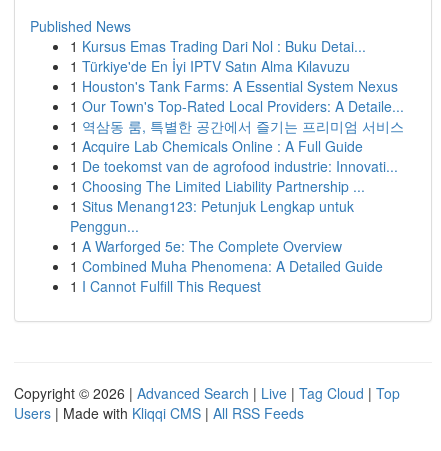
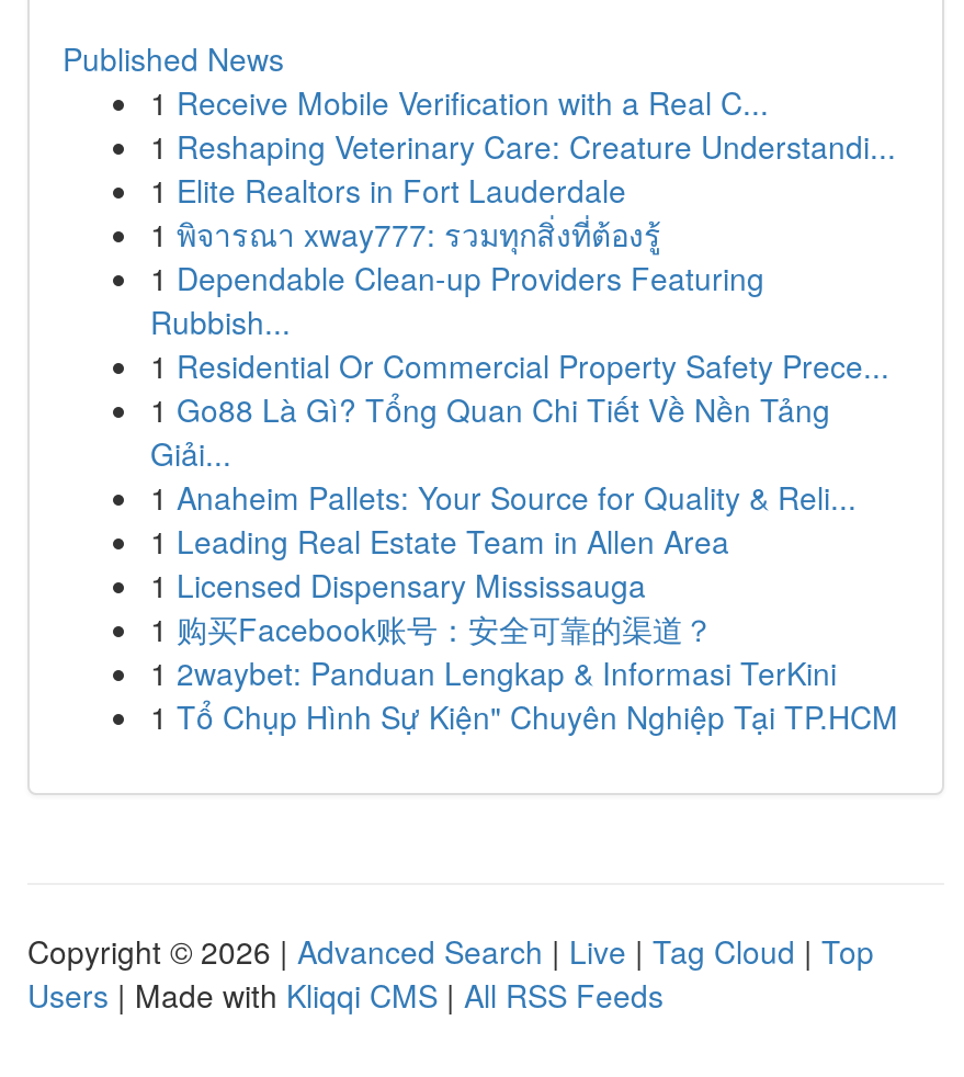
- 1 Kursus Emas Trading Dari Nol : Buku Detai...
- 1 Türkiye'de En İyi IPTV Satın Alma Kılavuzu
- 1 Houston's Tank Farms: A Essential System Nexus
- 1 Our Town's Top-Rated Local Providers: A Detaile...
- 1 역삼동 룸, 특별한 공간에서 즐기는 프리미엄 서비스
- 1 Acquire Lab Chemicals Online : A Full Guide
- 1 De toekomst van de agrofood industrie: Innovati...
- 1 Choosing The Limited Liability Partnership ...
- 1 Situs Menang123: Petunjuk Lengkap untuk
- Penggun...
- 1 A Warforged 5e: The Complete Overview
- 1 Combined Muha Phenomena: A Detailed Guide
- 1 I Cannot Fulfill This Request
+ 1 Receive Mobile Verification with a Real C...
+ 1 Reshaping Veterinary Care: Creature Understandi...
+ 1 Elite Realtors in Fort Lauderdale
+ 1 พิจารณา xway777: รวมทุกสิ่งที่ต้องรู้
+ 1 Dependable Clean-up Providers Featuring
+ Rubbish...
+ 1 Residential Or Commercial Property Safety Prece...
+ 1 Go88 Là Gì? Tổng Quan Chi Tiết Về Nền Tảng
+ Giải...
+ 1 Anaheim Pallets: Your Source for Quality & Reli...
+ 1 Leading Real Estate Team in Allen Area
+ 1 Licensed Dispensary Mississauga
+ 1 购买Facebook账号：安全可靠的渠道？
+ 1 2waybet: Panduan Lengkap & Informasi TerKini
+ 1 Tổ Chụp Hình Sự Kiện" Chuyên Nghiệp Tại TP.HCM
